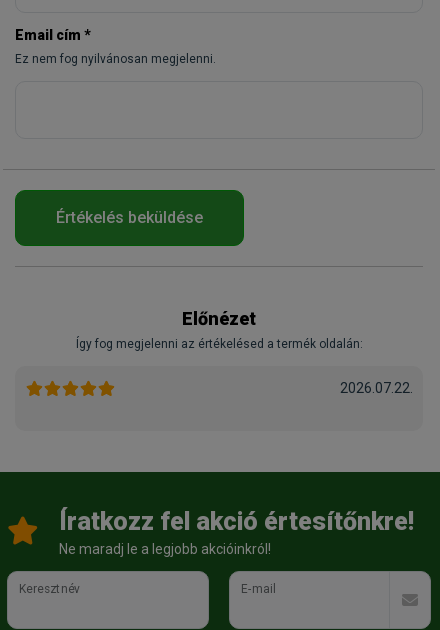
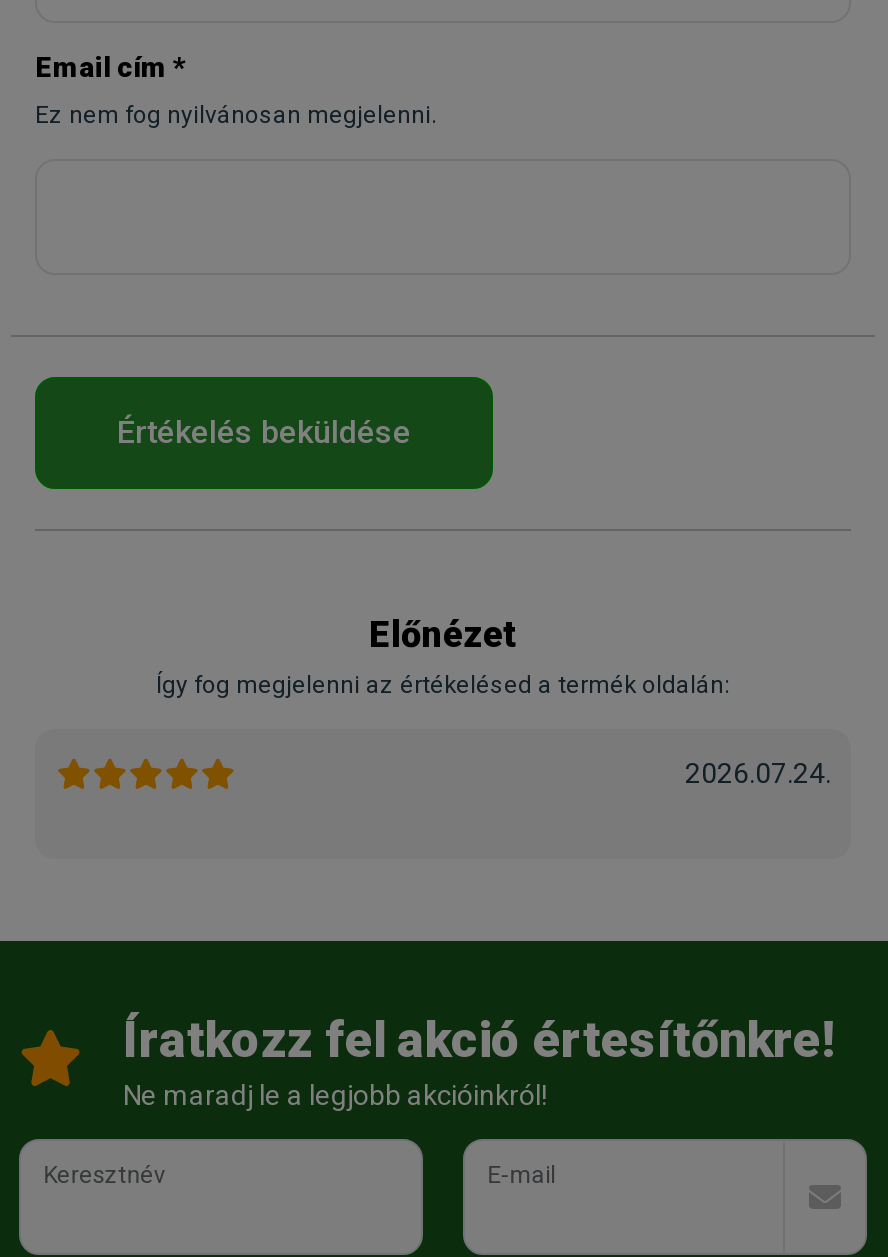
- 2026.07.22.
+ 2026.07.24.
